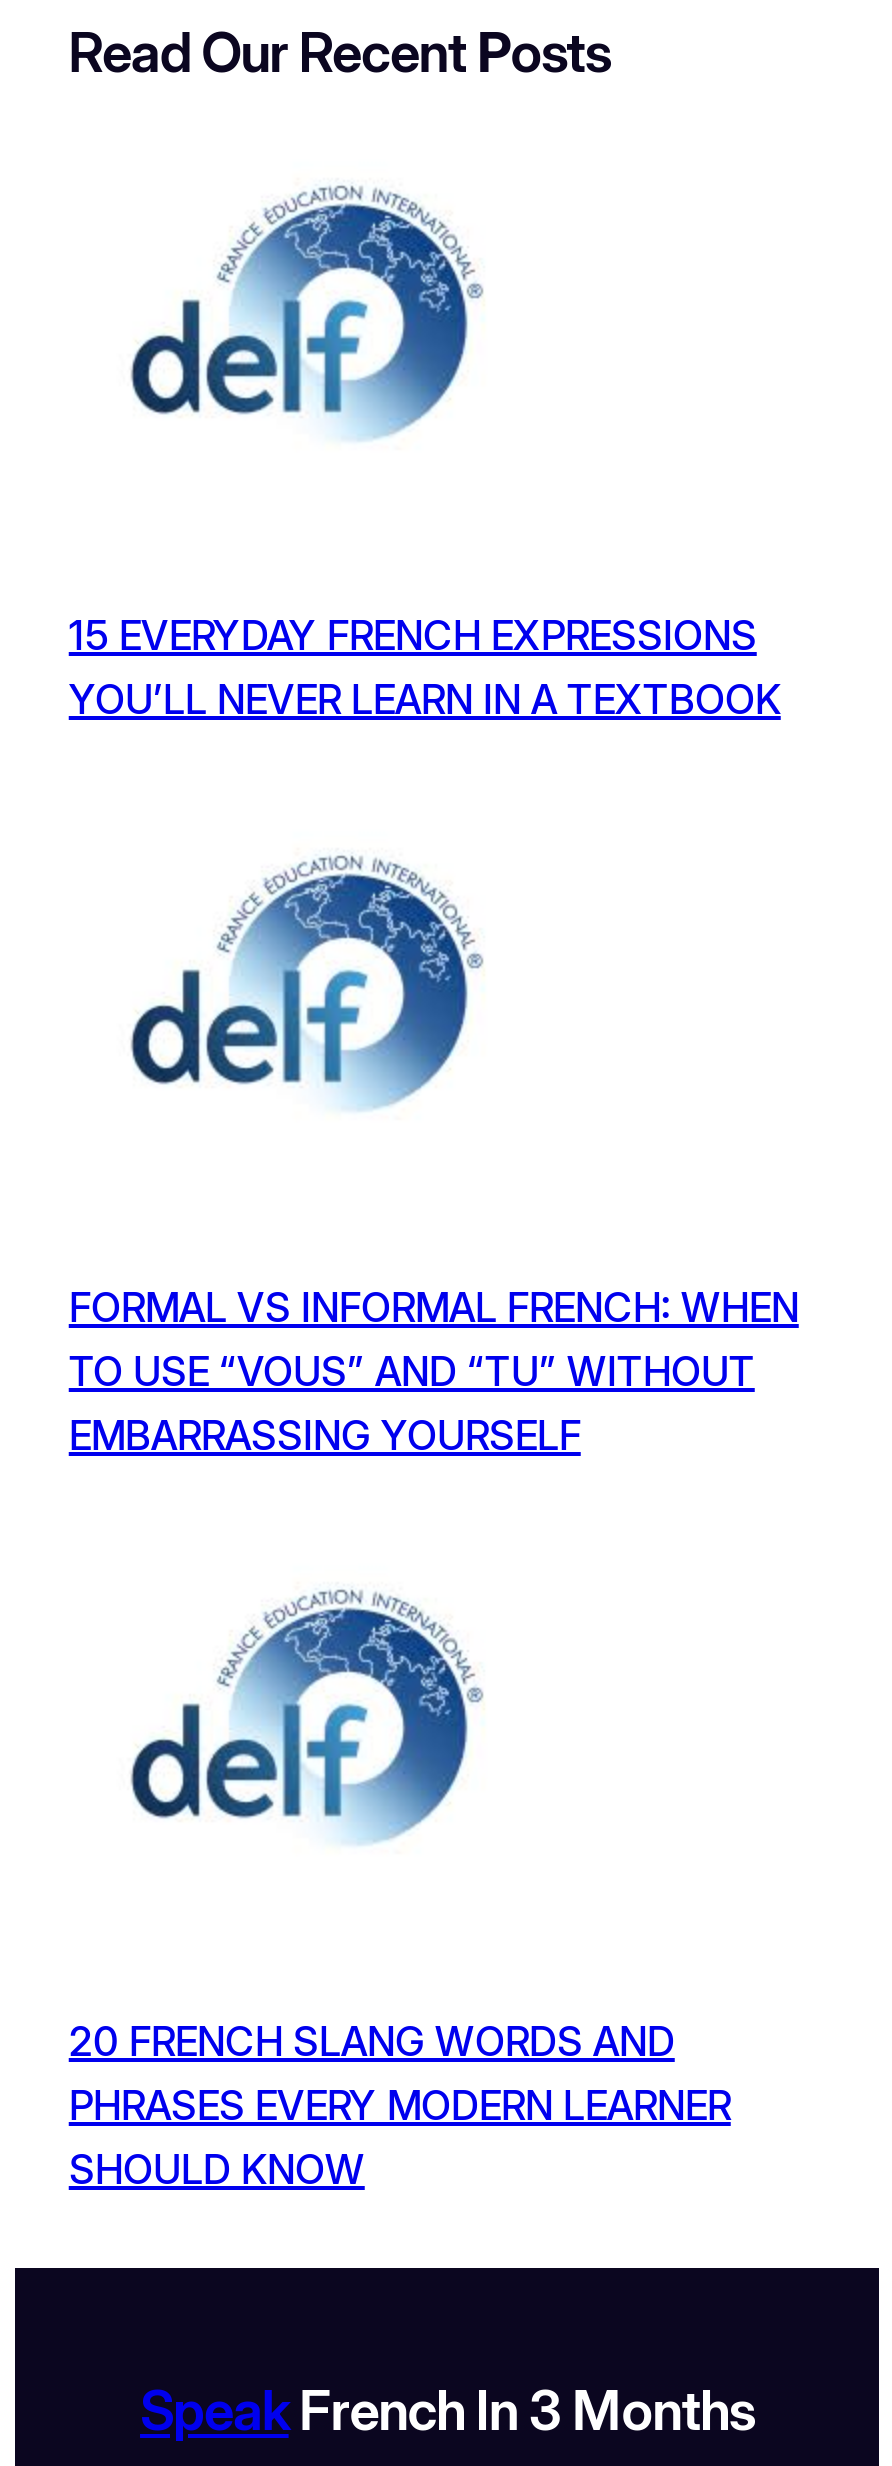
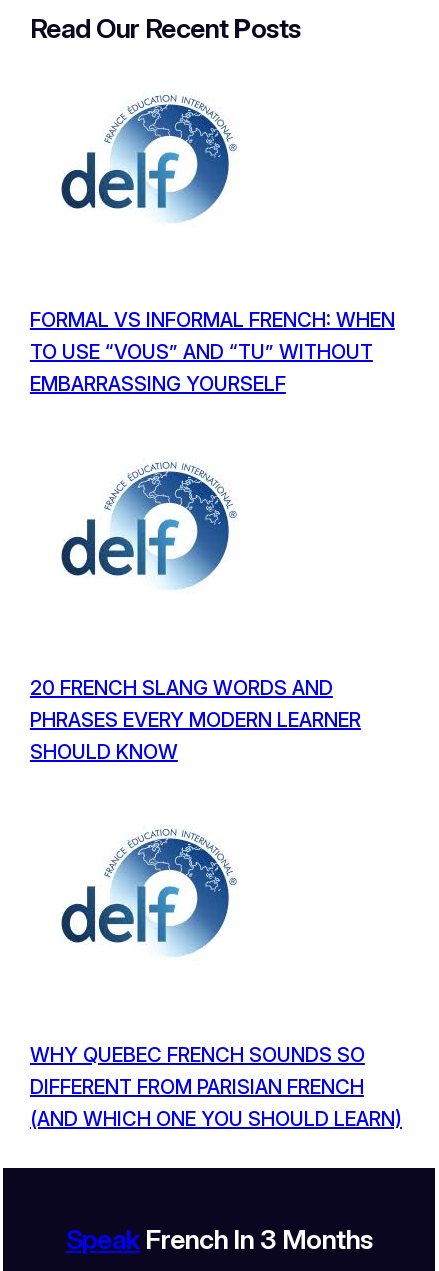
- 15 EVERYDAY FRENCH EXPRESSIONS
- YOU’LL NEVER LEARN IN A TEXTBOOK

moved up: [image]

moved up: [image] | FORMAL VS INFORMAL FRENCH: WHEN | TO USE “VOUS” AND “TU” WITHOUT | EMBARRASSING YOURSELF | 20 FRENCH SLANG WORDS AND | PHRASES EVERY MODERN LEARNER | SHOULD KNOW

+ WHY QUEBEC FRENCH SOUNDS SO
+ DIFFERENT FROM PARISIAN FRENCH
+ (AND WHICH ONE YOU SHOULD LEARN)
